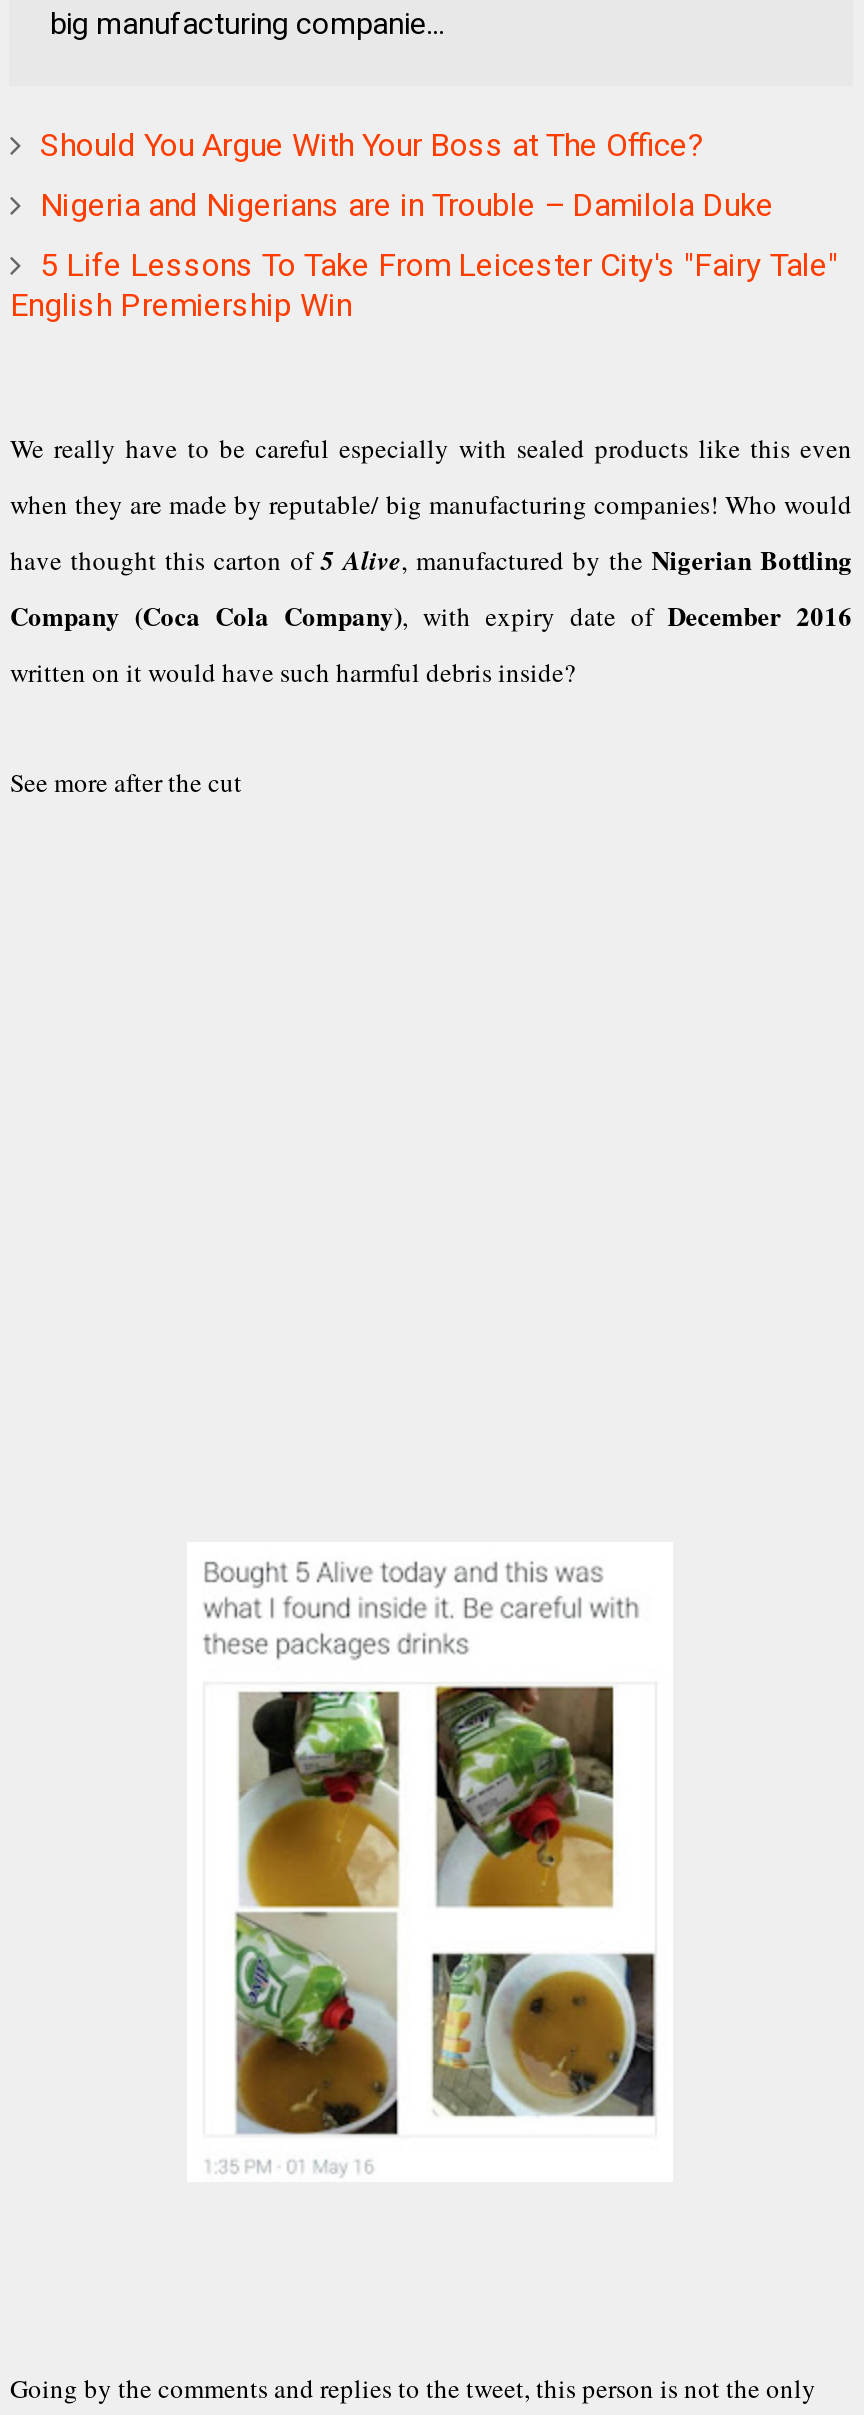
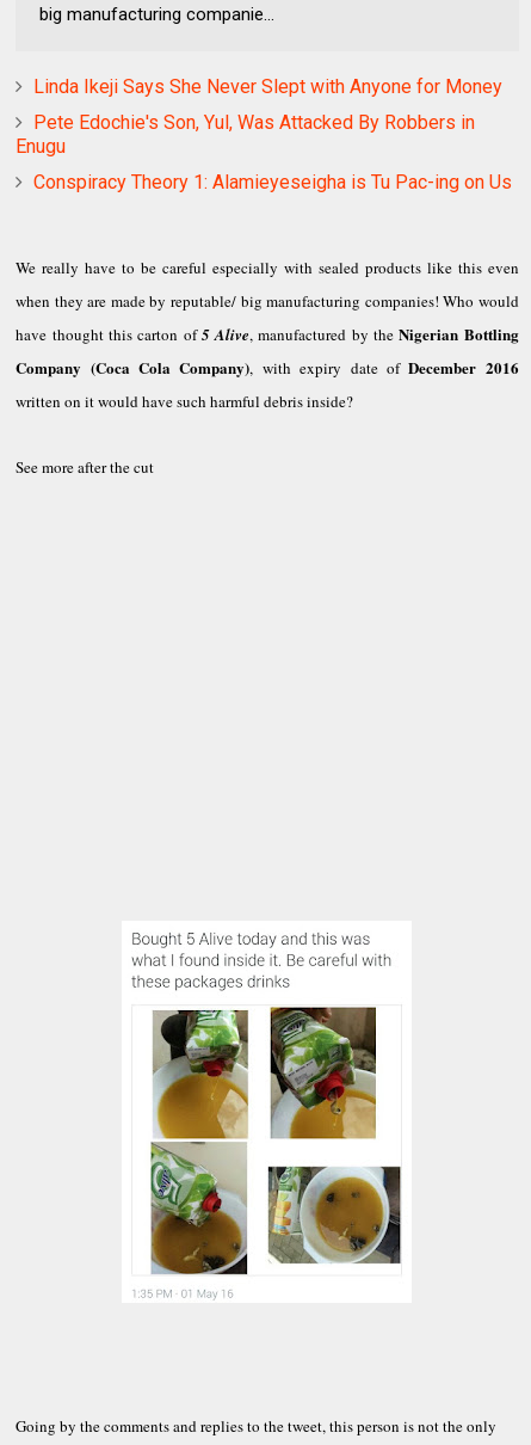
- Should You Argue With Your Boss at The Office?
+ Linda Ikeji Says She Never Slept with Anyone for Money

- Nigeria and Nigerians are in Trouble – Damilola Duke
+ Pete Edochie's Son, Yul, Was Attacked By Robbers in
+ Enugu

- 5 Life Lessons To Take From Leicester City's "Fairy Tale"
- English Premiership Win
+ Conspiracy Theory 1: Alamieyeseigha is Tu Pac-ing on Us
